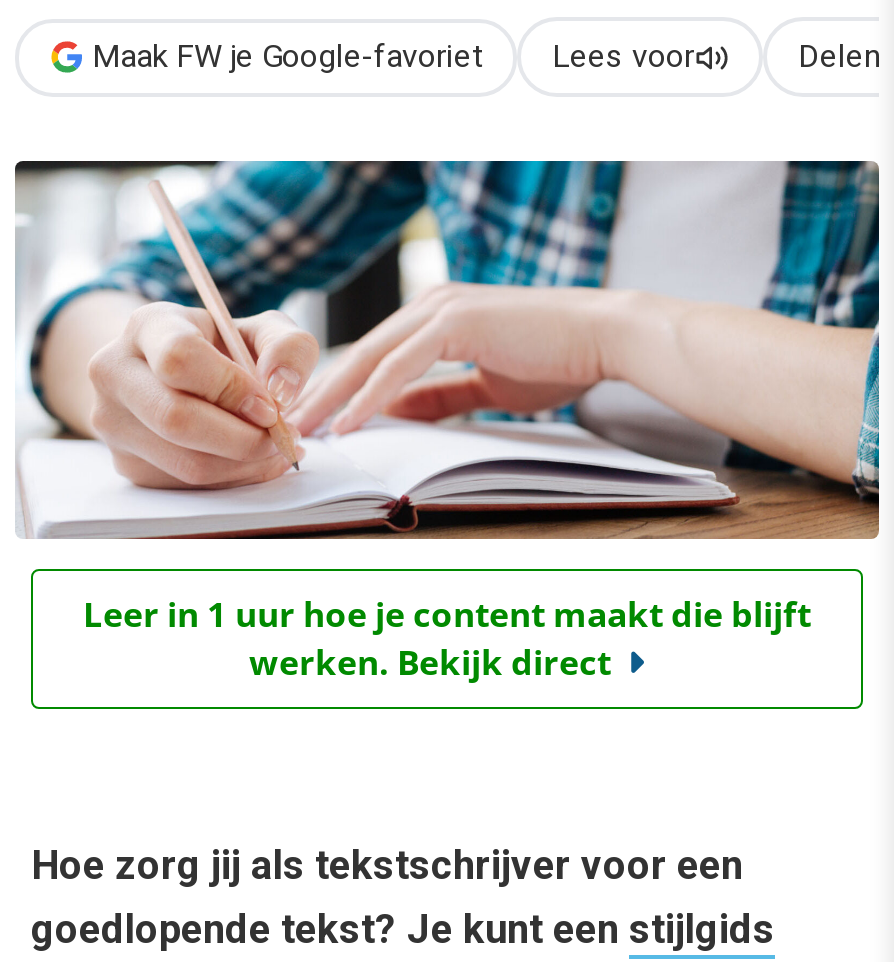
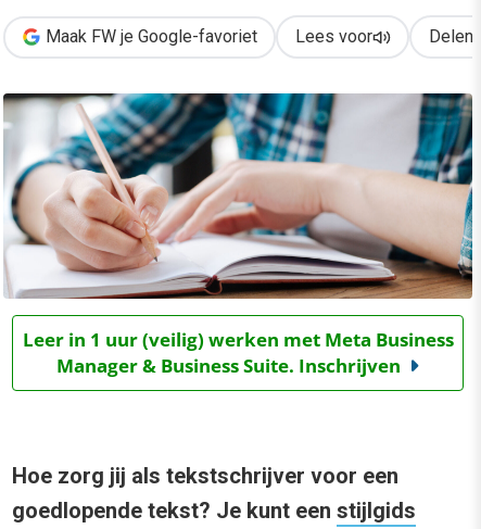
- Leer in 1 uur hoe je content maakt die blijft
- werken. Bekijk direct
+ Leer in 1 uur (veilig) werken met Meta Business
+ Manager & Business Suite. Inschrijven
